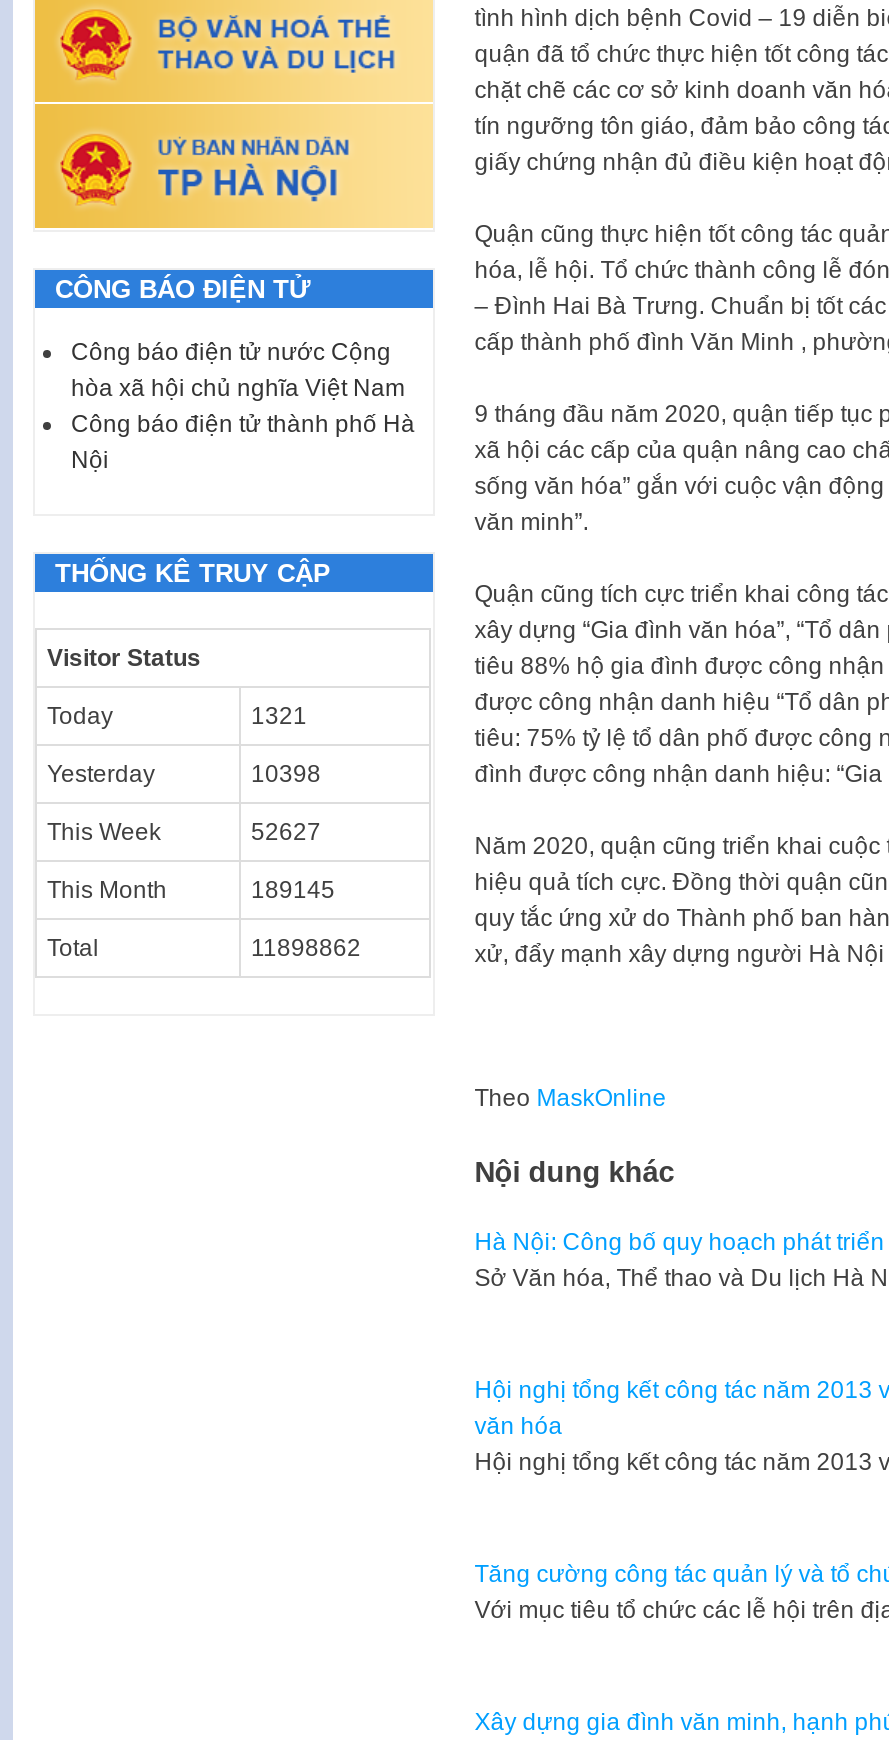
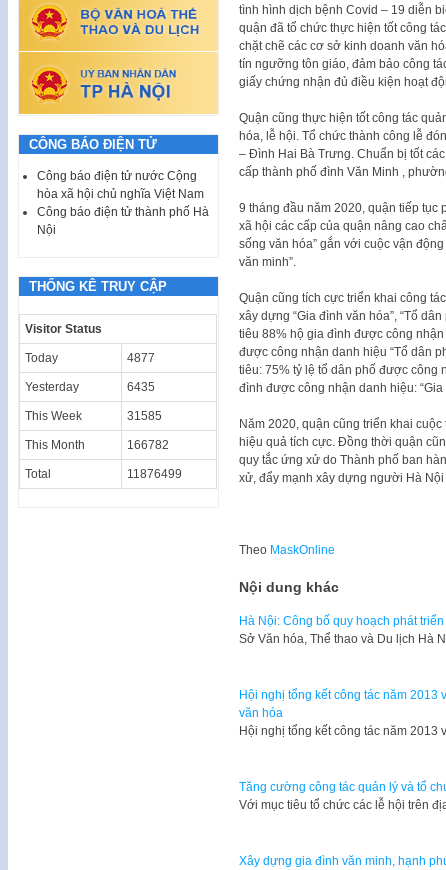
- 1321
+ 4877

- 10398
+ 6435

- 52627
+ 31585

- 189145
+ 166782

- 11898862
+ 11876499
